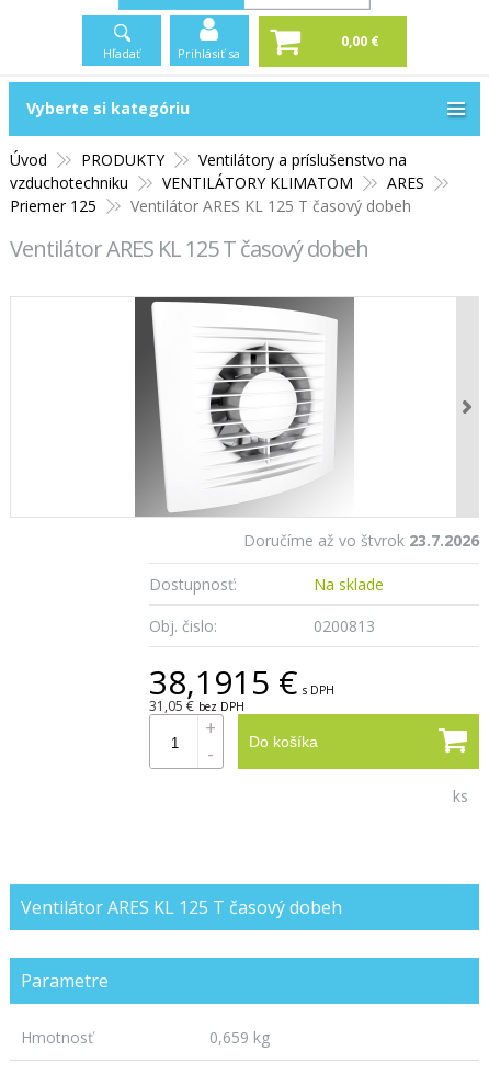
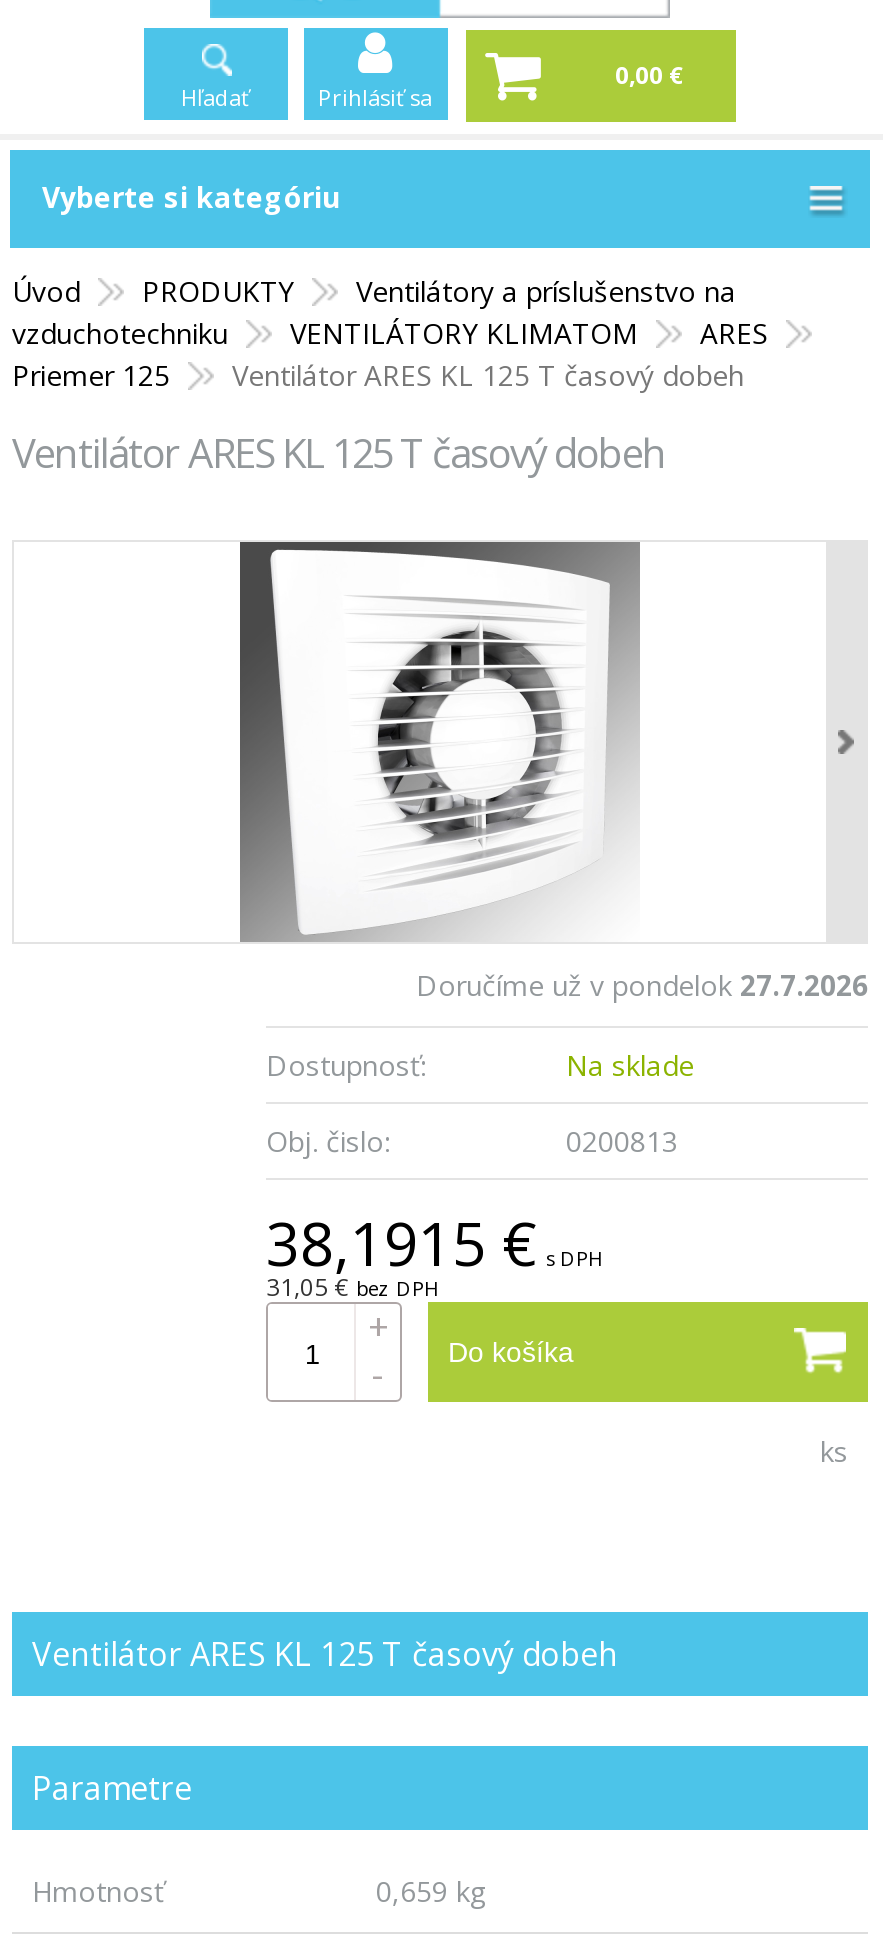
- Doručíme až vo štvrok 23.7.2026
+ Doručíme už v pondelok 27.7.2026
